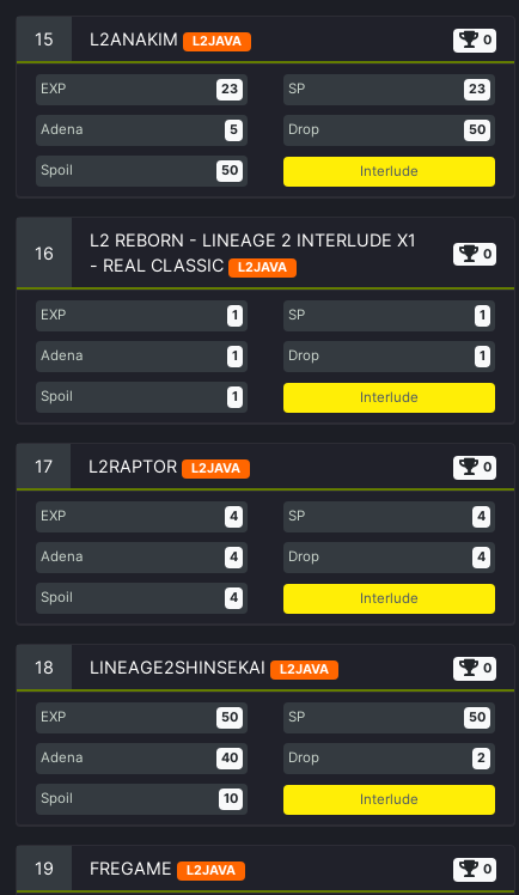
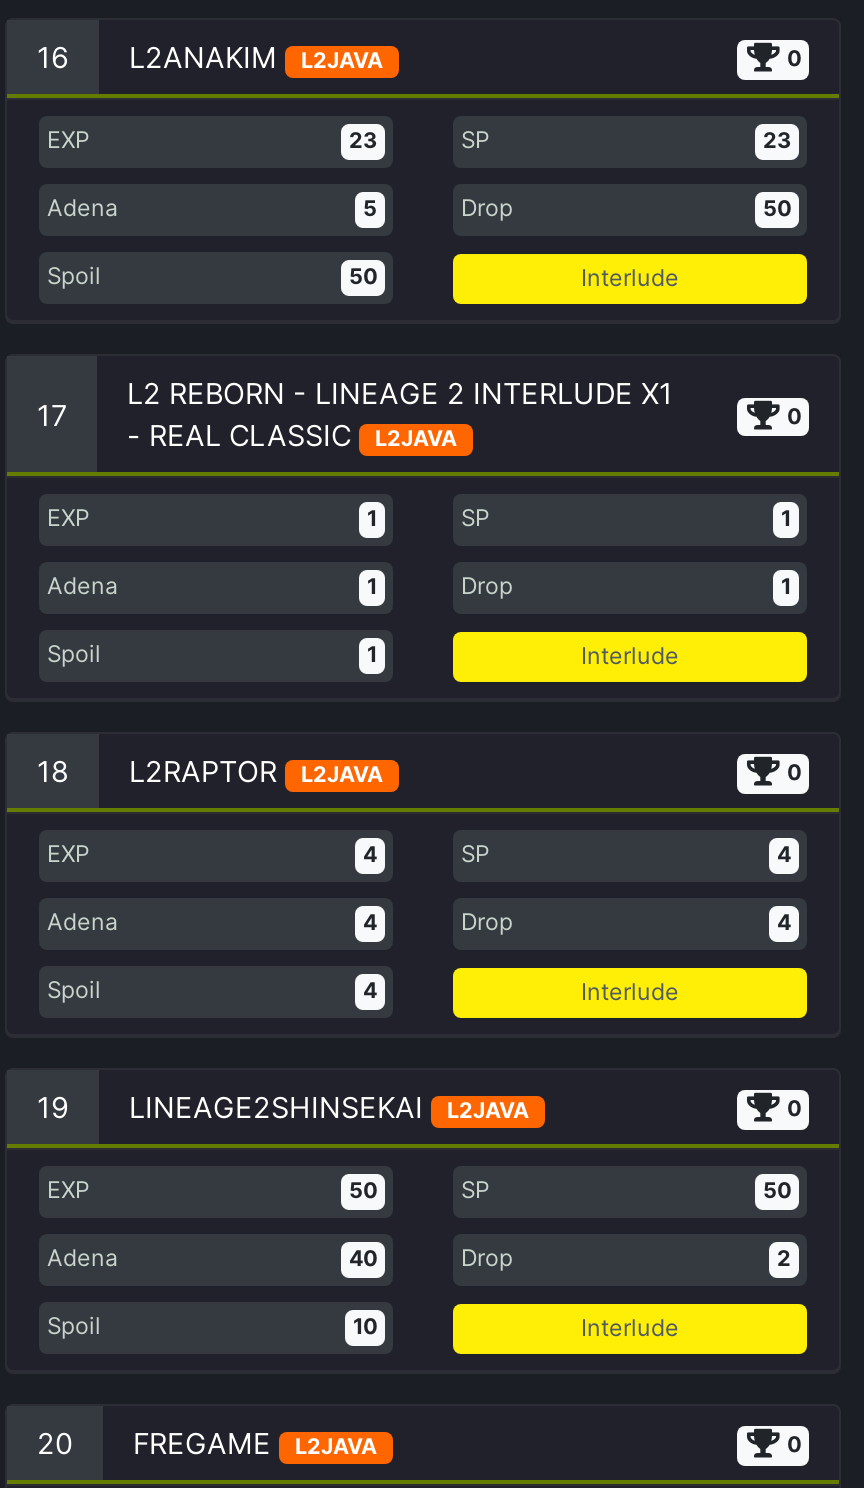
- 15 L2ANAKIM L2JAVA
+ 16 L2ANAKIM L2JAVA

- 16
+ 17

- 17 L2RAPTOR L2JAVA
+ 18 L2RAPTOR L2JAVA

- 18 LINEAGE2SHINSEKAI L2JAVA
+ 19 LINEAGE2SHINSEKAI L2JAVA

- 19 FREGAME L2JAVA
+ 20 FREGAME L2JAVA
